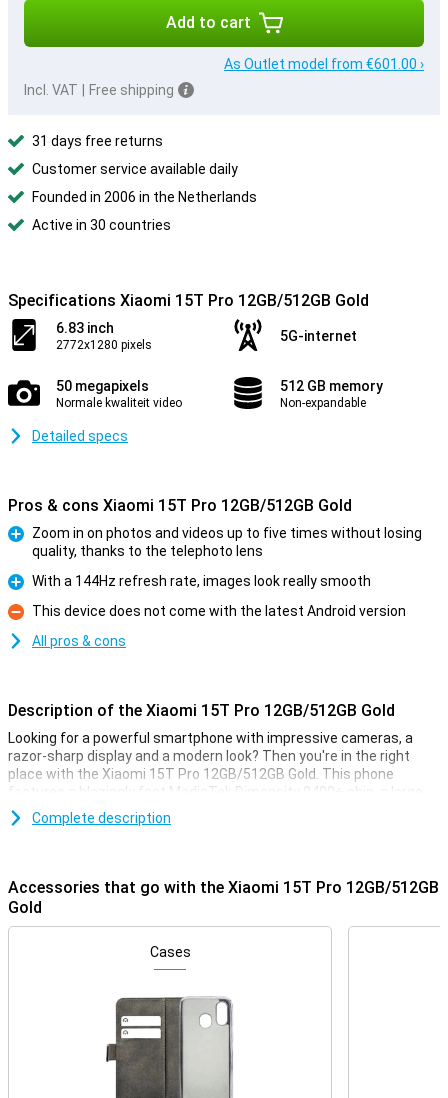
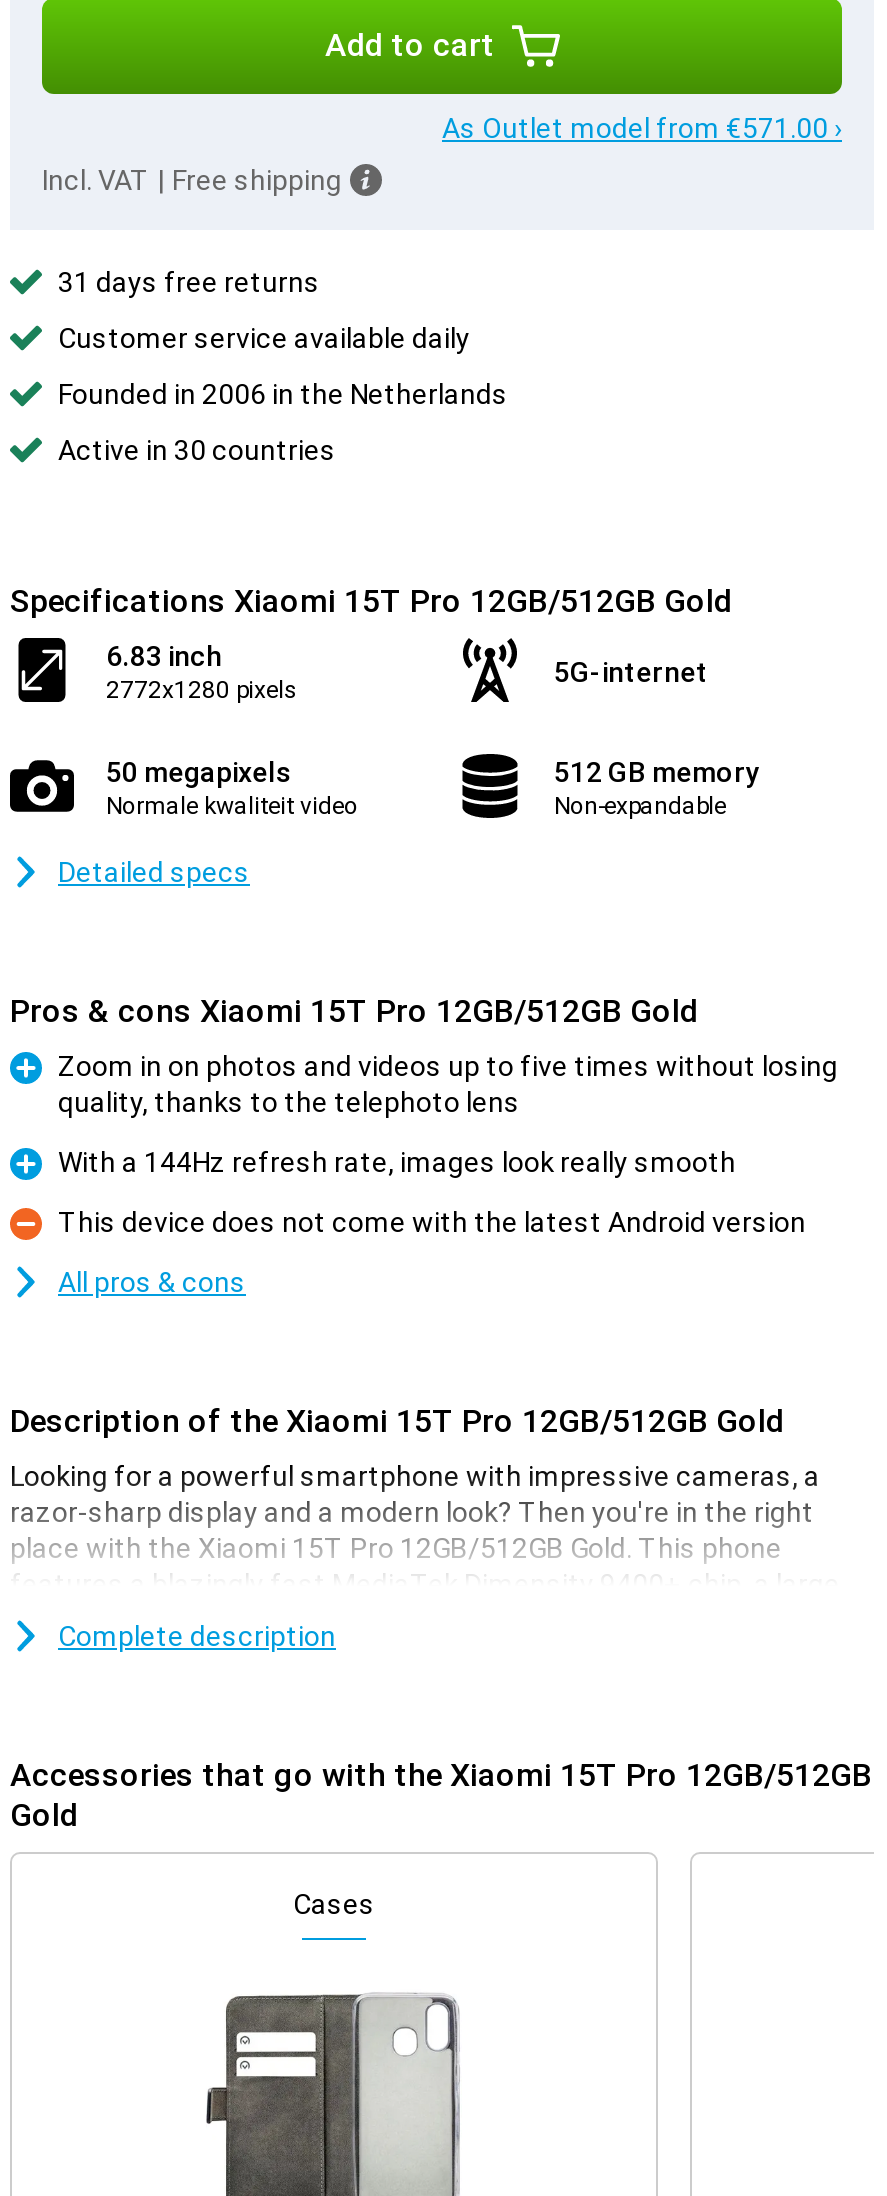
- As Outlet model from €601.00 ›
+ As Outlet model from €571.00 ›
